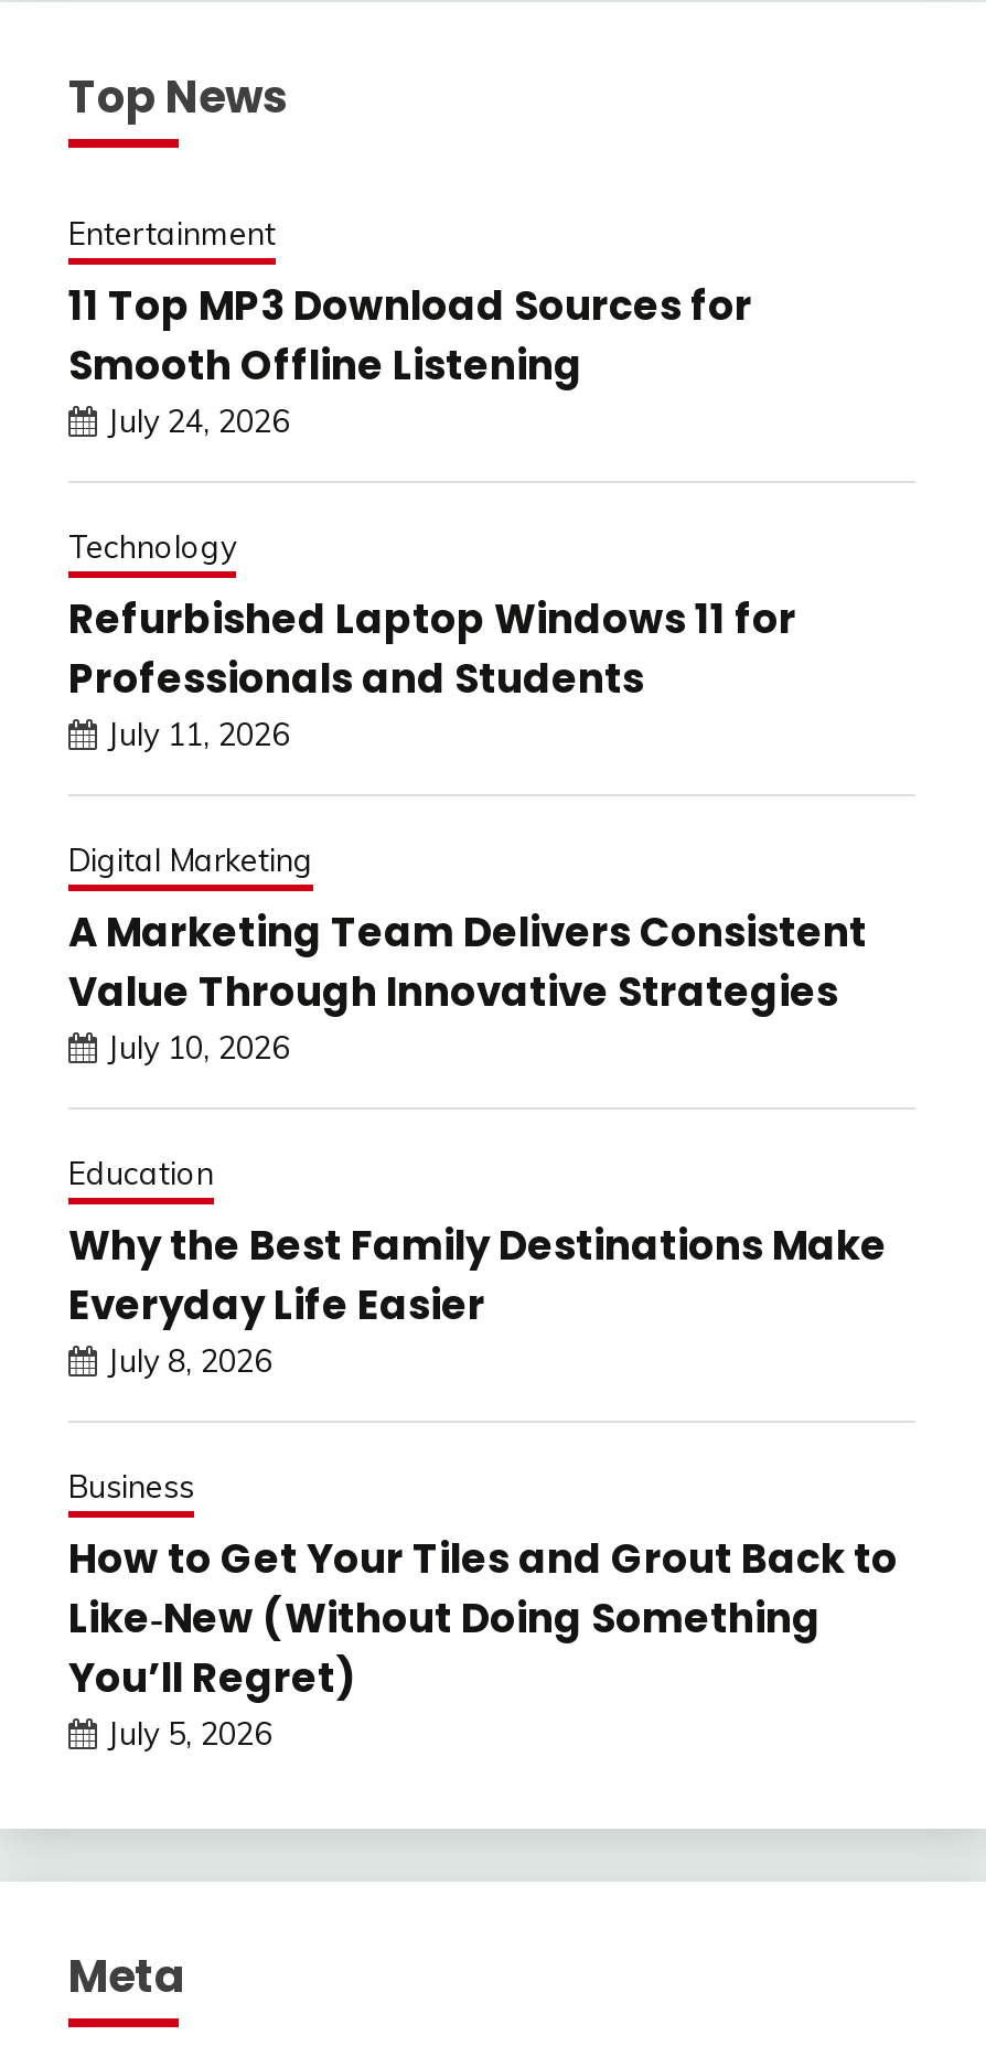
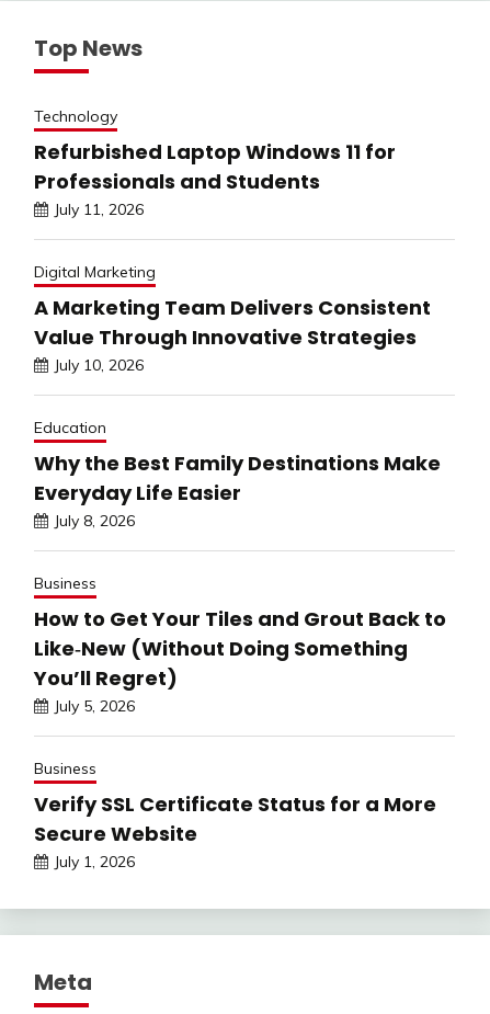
- Entertainment
- 11 Top MP3 Download Sources for
- Smooth Offline Listening
- July 24, 2026

moved up: Technology | Refurbished Laptop Windows 11 for | Professionals and Students | ... | You’ll Regret) | July 5, 2026

+ Business
+ Verify SSL Certificate Status for a More
+ Secure Website
+ July 1, 2026
